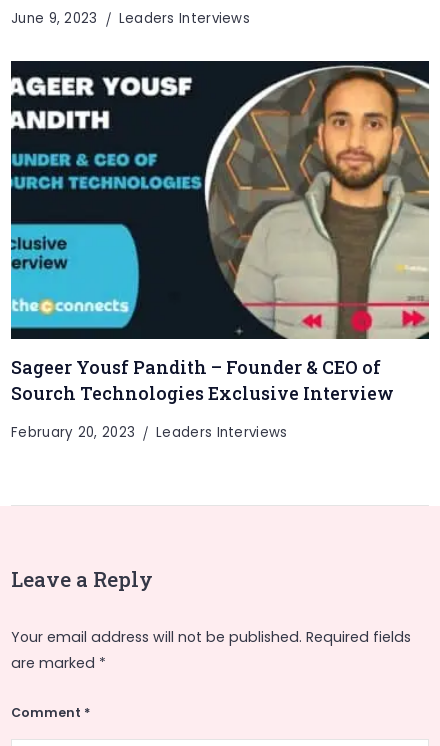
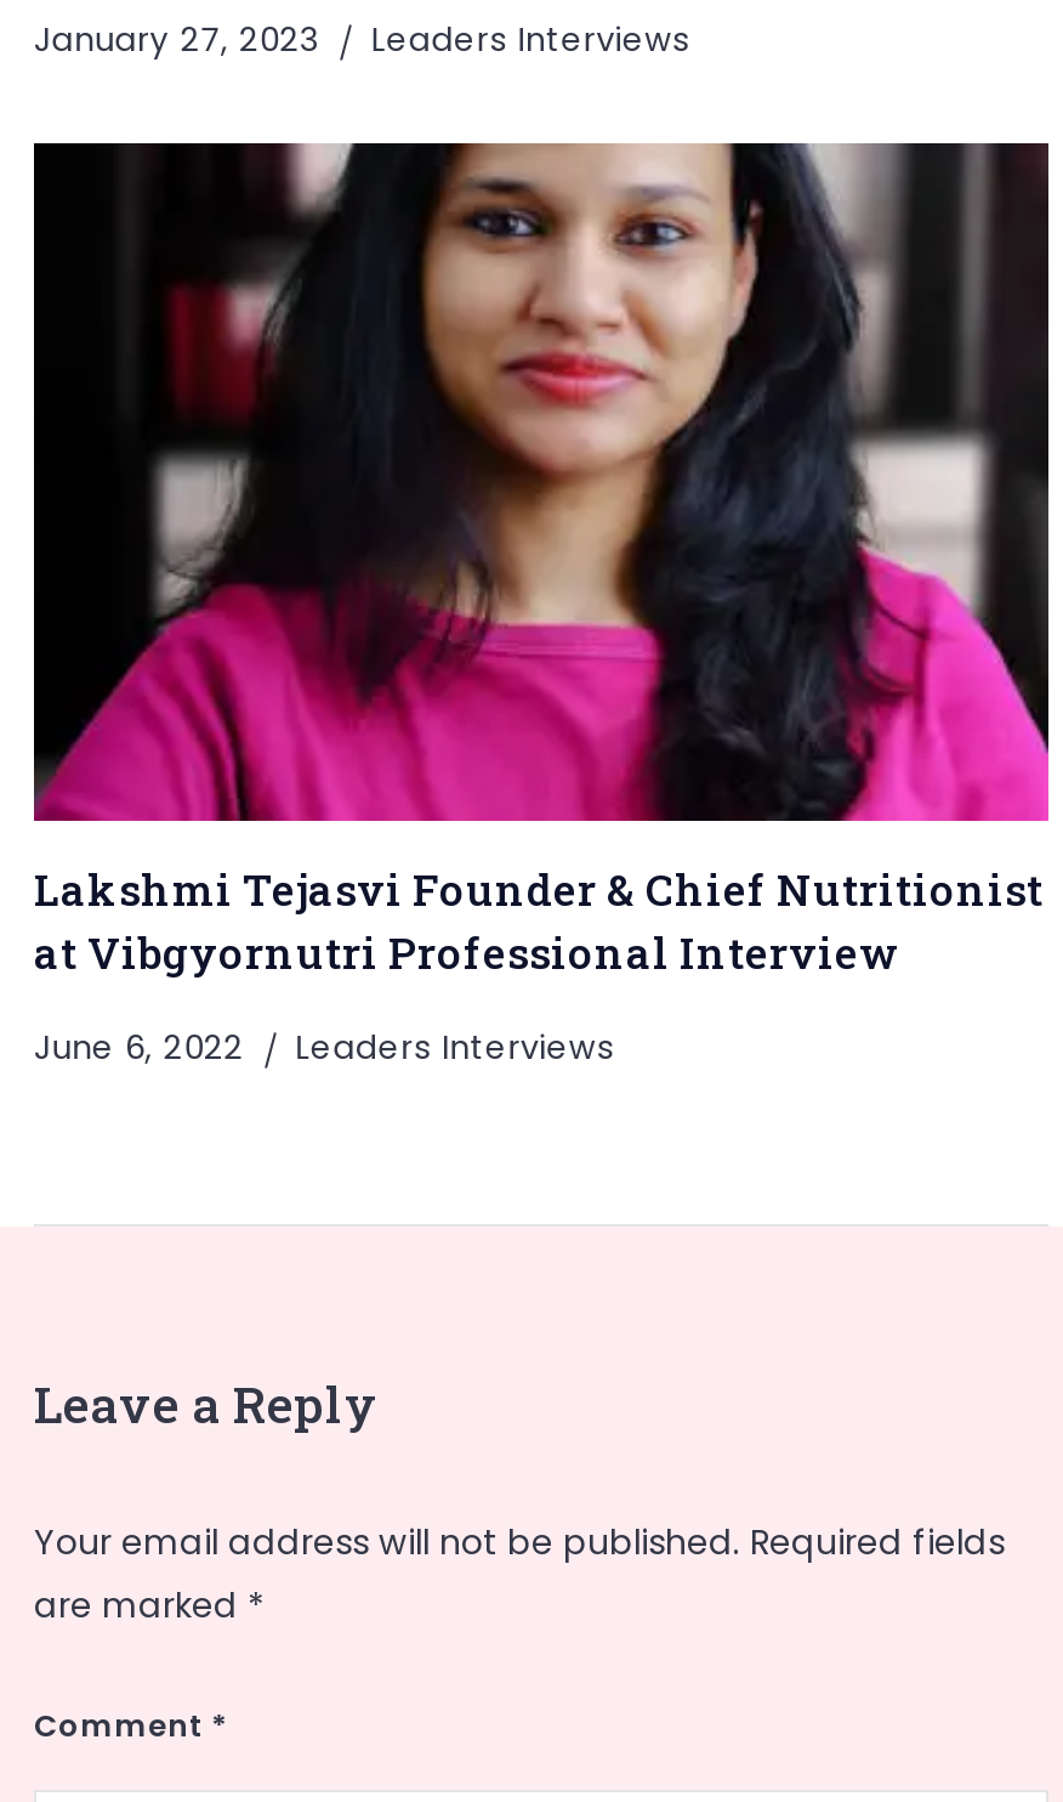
- June 9, 2023 Leaders Interviews
+ January 27, 2023 Leaders Interviews

- [image]
- Sageer Yousf Pandith – Founder & CEO of
- Sourch Technologies Exclusive Interview
+ [image]
+ Lakshmi Tejasvi Founder & Chief Nutritionist
+ at Vibgyornutri Professional Interview

- February 20, 2023 Leaders Interviews
+ June 6, 2022 Leaders Interviews
